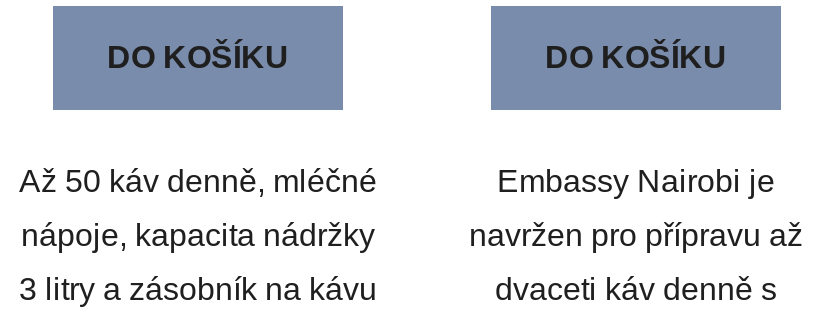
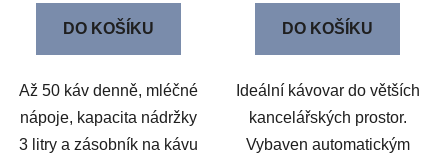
- Embassy Nairobi je
+ Ideální kávovar do větších

- navržen pro přípravu až
+ kancelářských prostor.

- dvaceti káv denně s
+ Vybaven automatickým
